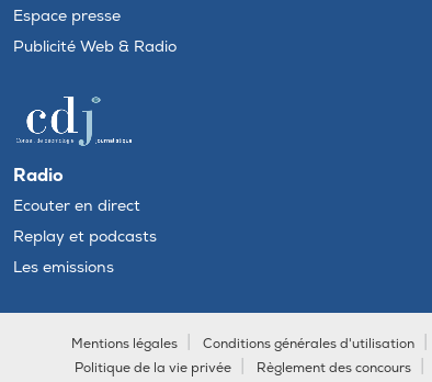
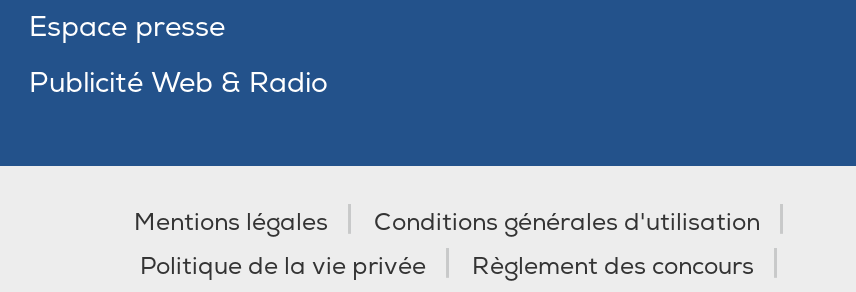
- [image]
- Radio
- Ecouter en direct
- Replay et podcasts
- Les emissions
